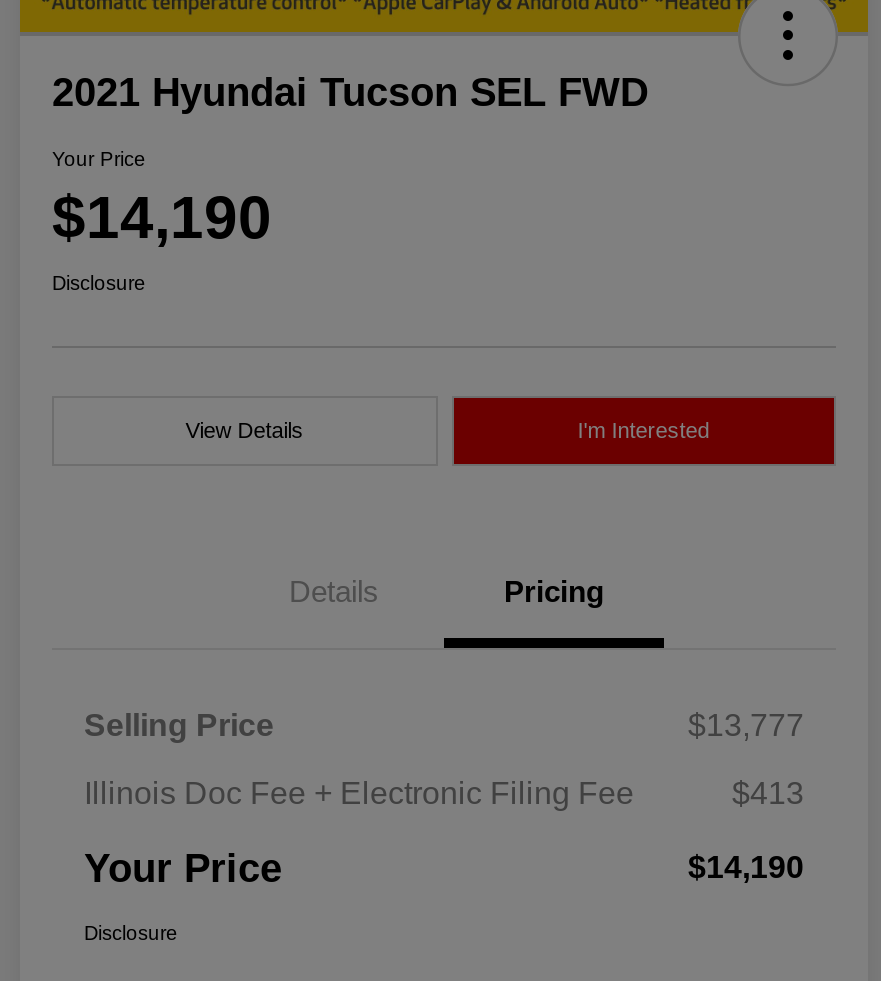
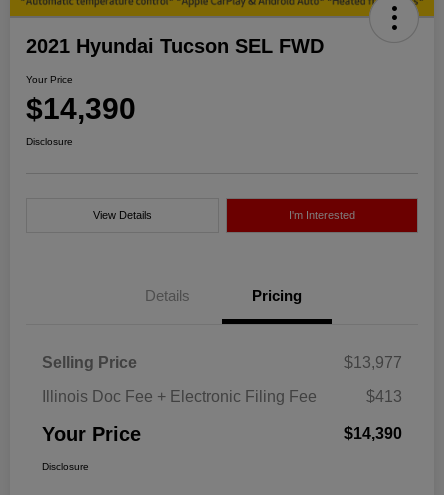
- $14,190
+ $14,390

- $13,777
+ $13,977

- $14,190
+ $14,390
